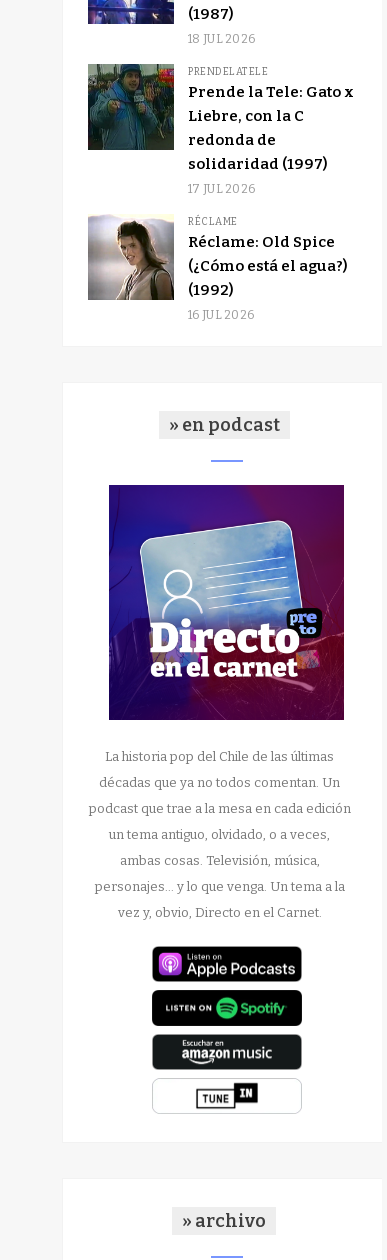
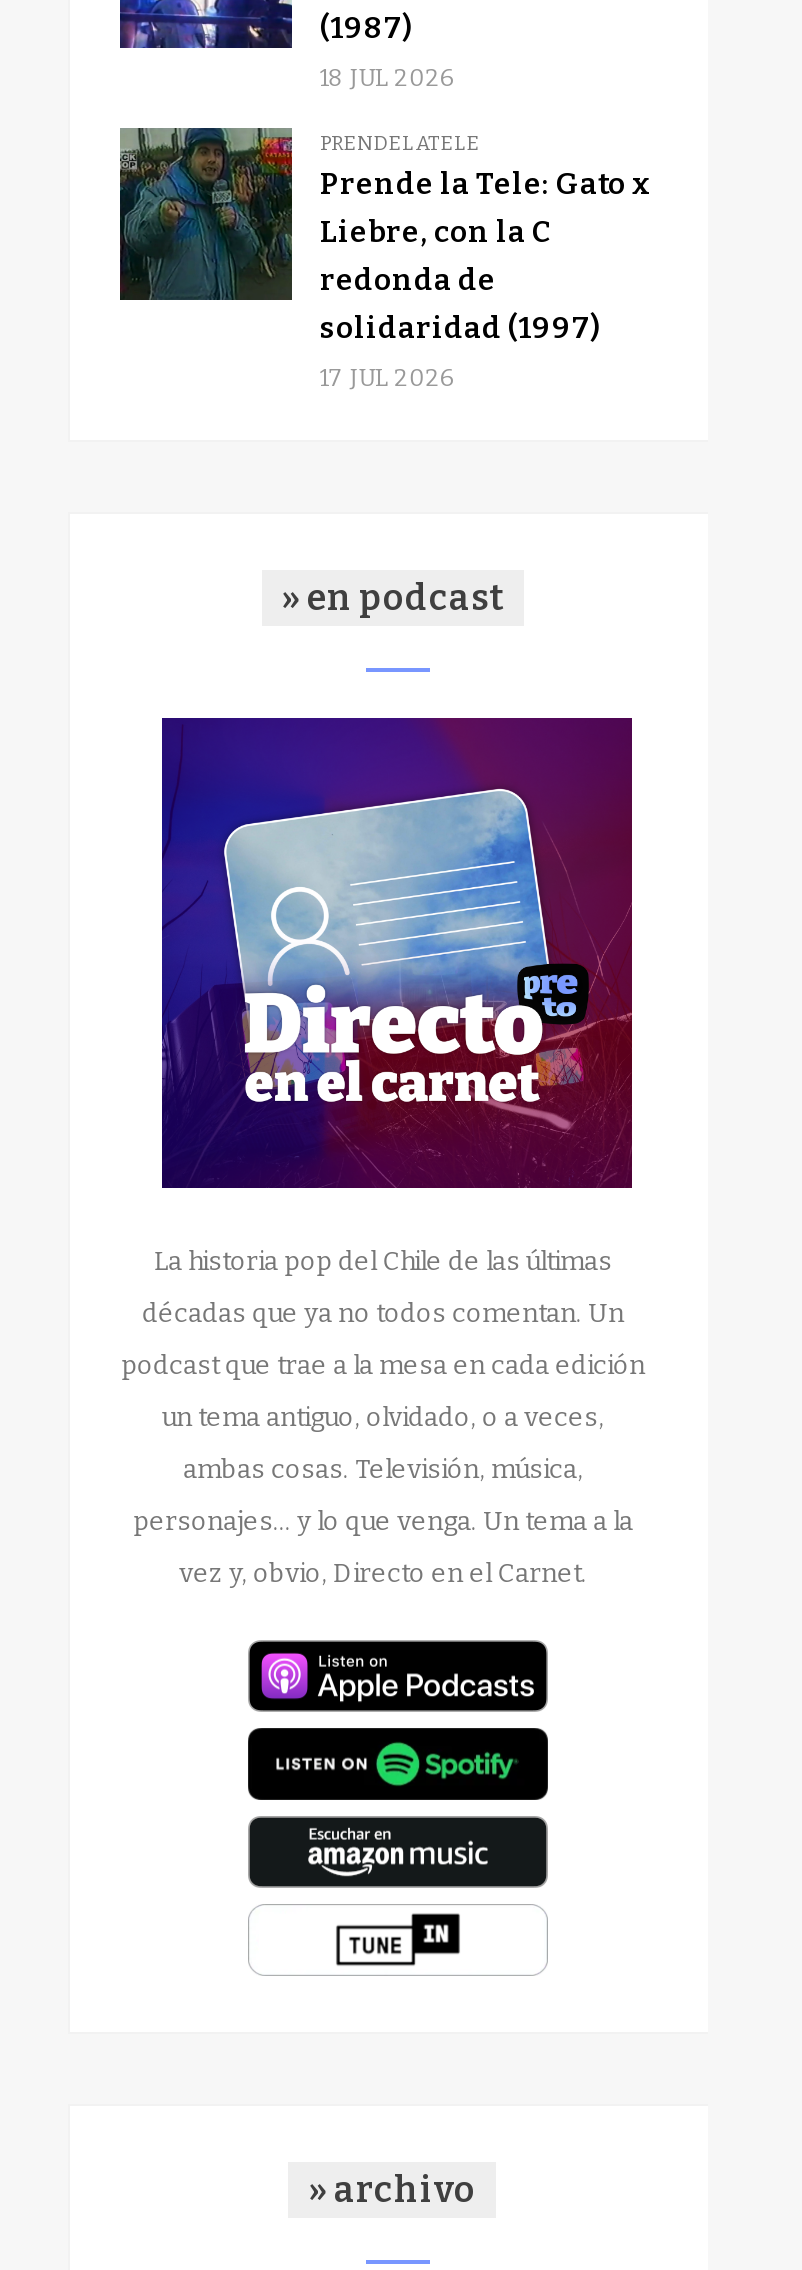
- [image]
- RÉCLAME
- Réclame: Old Spice
- (¿Cómo está el agua?)
- (1992)
- 16 JUL 2026
